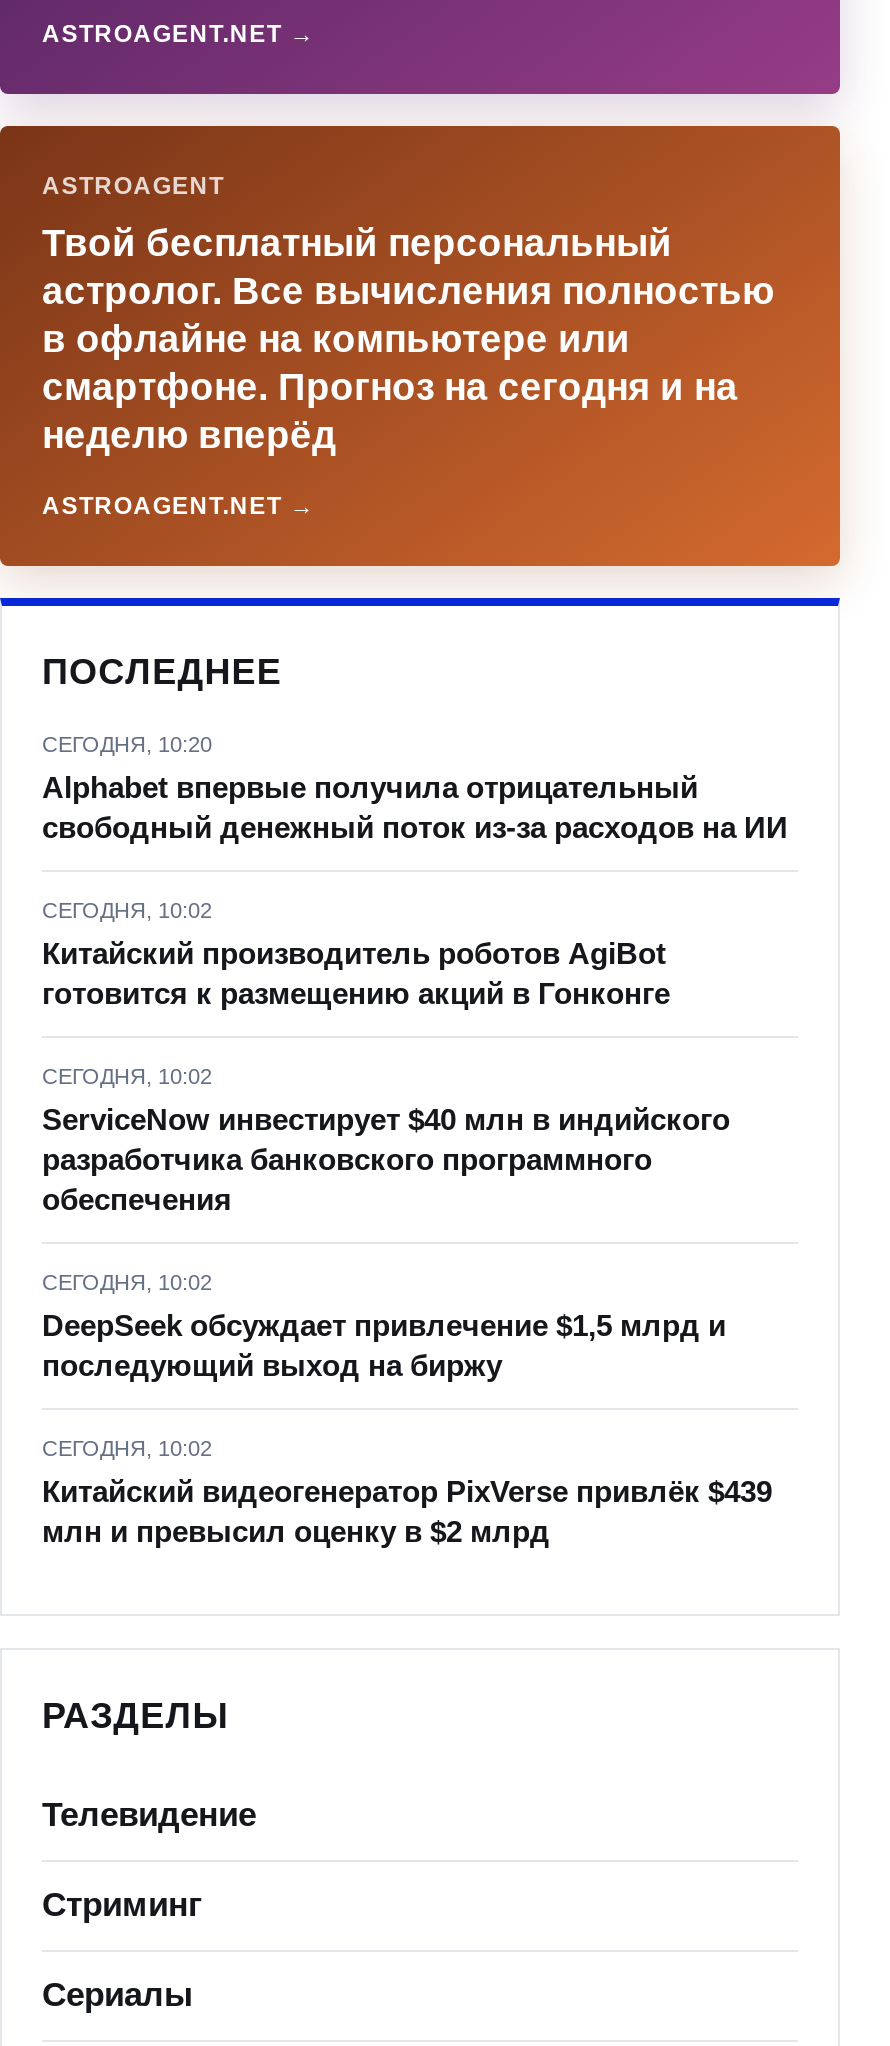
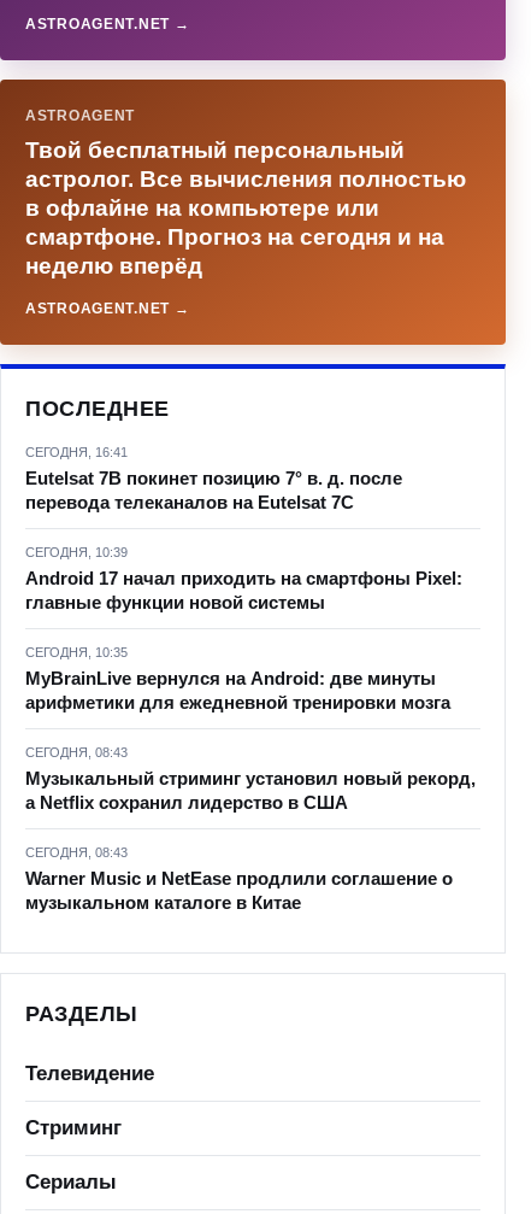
- СЕГОДНЯ, 10:20
- Alphabet впервые получила отрицательный
- свободный денежный поток из-за расходов на ИИ
+ СЕГОДНЯ, 16:41
+ Eutelsat 7B покинет позицию 7° в. д. после
+ перевода телеканалов на Eutelsat 7C

- СЕГОДНЯ, 10:02
- Китайский производитель роботов AgiBot
- готовится к размещению акций в Гонконге
+ СЕГОДНЯ, 10:39
+ Android 17 начал приходить на смартфоны Pixel:
+ главные функции новой системы

- СЕГОДНЯ, 10:02
- ServiceNow инвестирует $40 млн в индийского
- разработчика банковского программного
- обеспечения
+ СЕГОДНЯ, 10:35
+ MyBrainLive вернулся на Android: две минуты
+ арифметики для ежедневной тренировки мозга

- СЕГОДНЯ, 10:02
- DeepSeek обсуждает привлечение $1,5 млрд и
- последующий выход на биржу
+ СЕГОДНЯ, 08:43
+ Музыкальный стриминг установил новый рекорд,
+ а Netflix сохранил лидерство в США

- СЕГОДНЯ, 10:02
- Китайский видеогенератор PixVerse привлёк $439
- млн и превысил оценку в $2 млрд
+ СЕГОДНЯ, 08:43
+ Warner Music и NetEase продлили соглашение о
+ музыкальном каталоге в Китае
